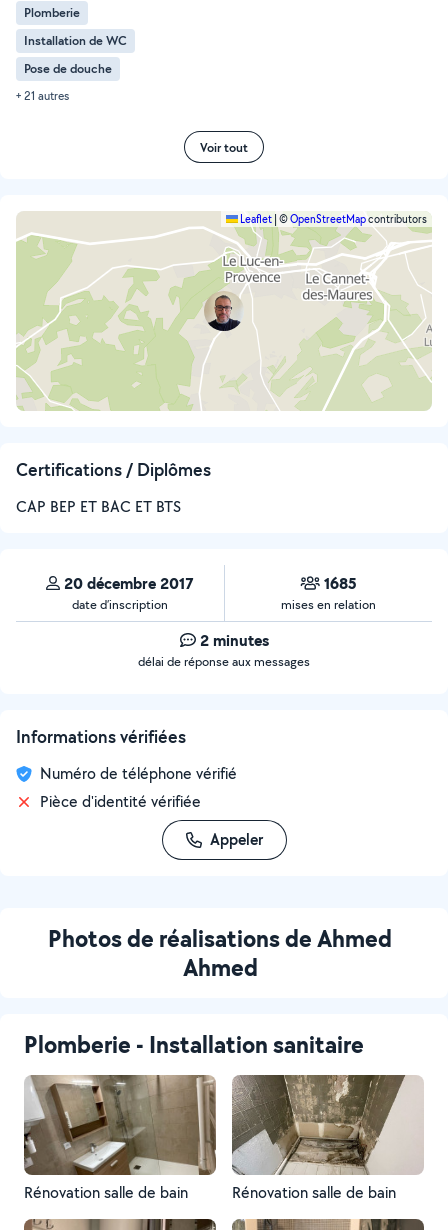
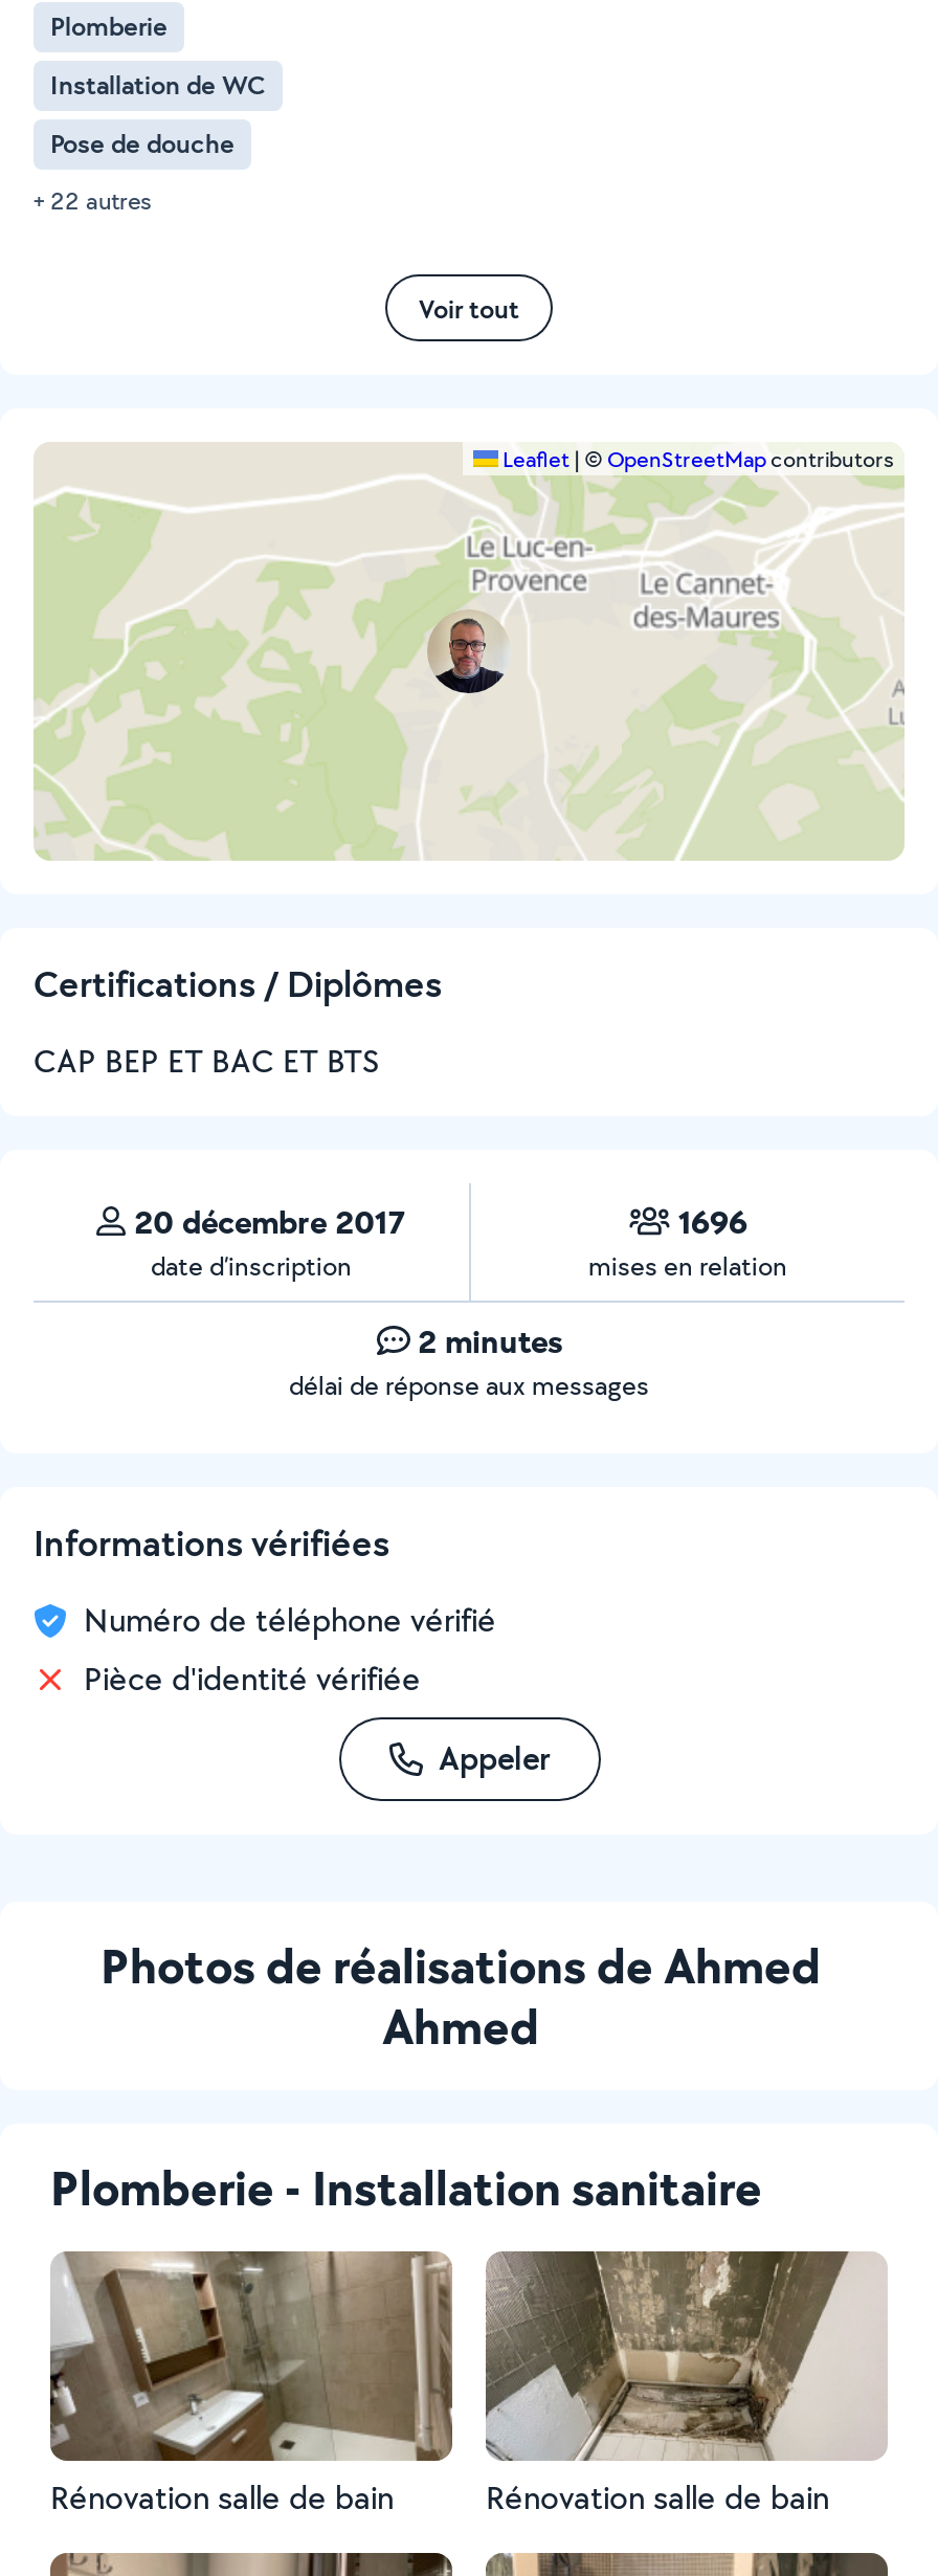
- + 21 autres
+ + 22 autres

- 1685
+ 1696
